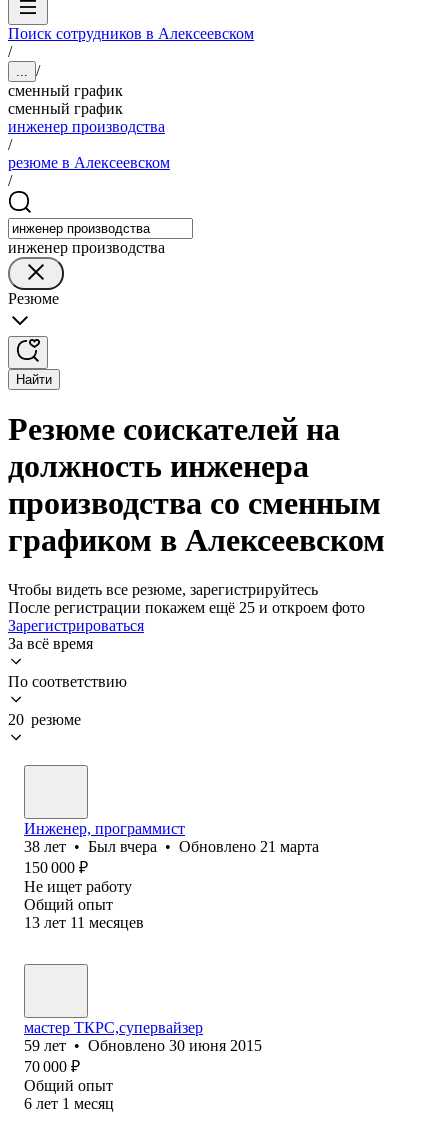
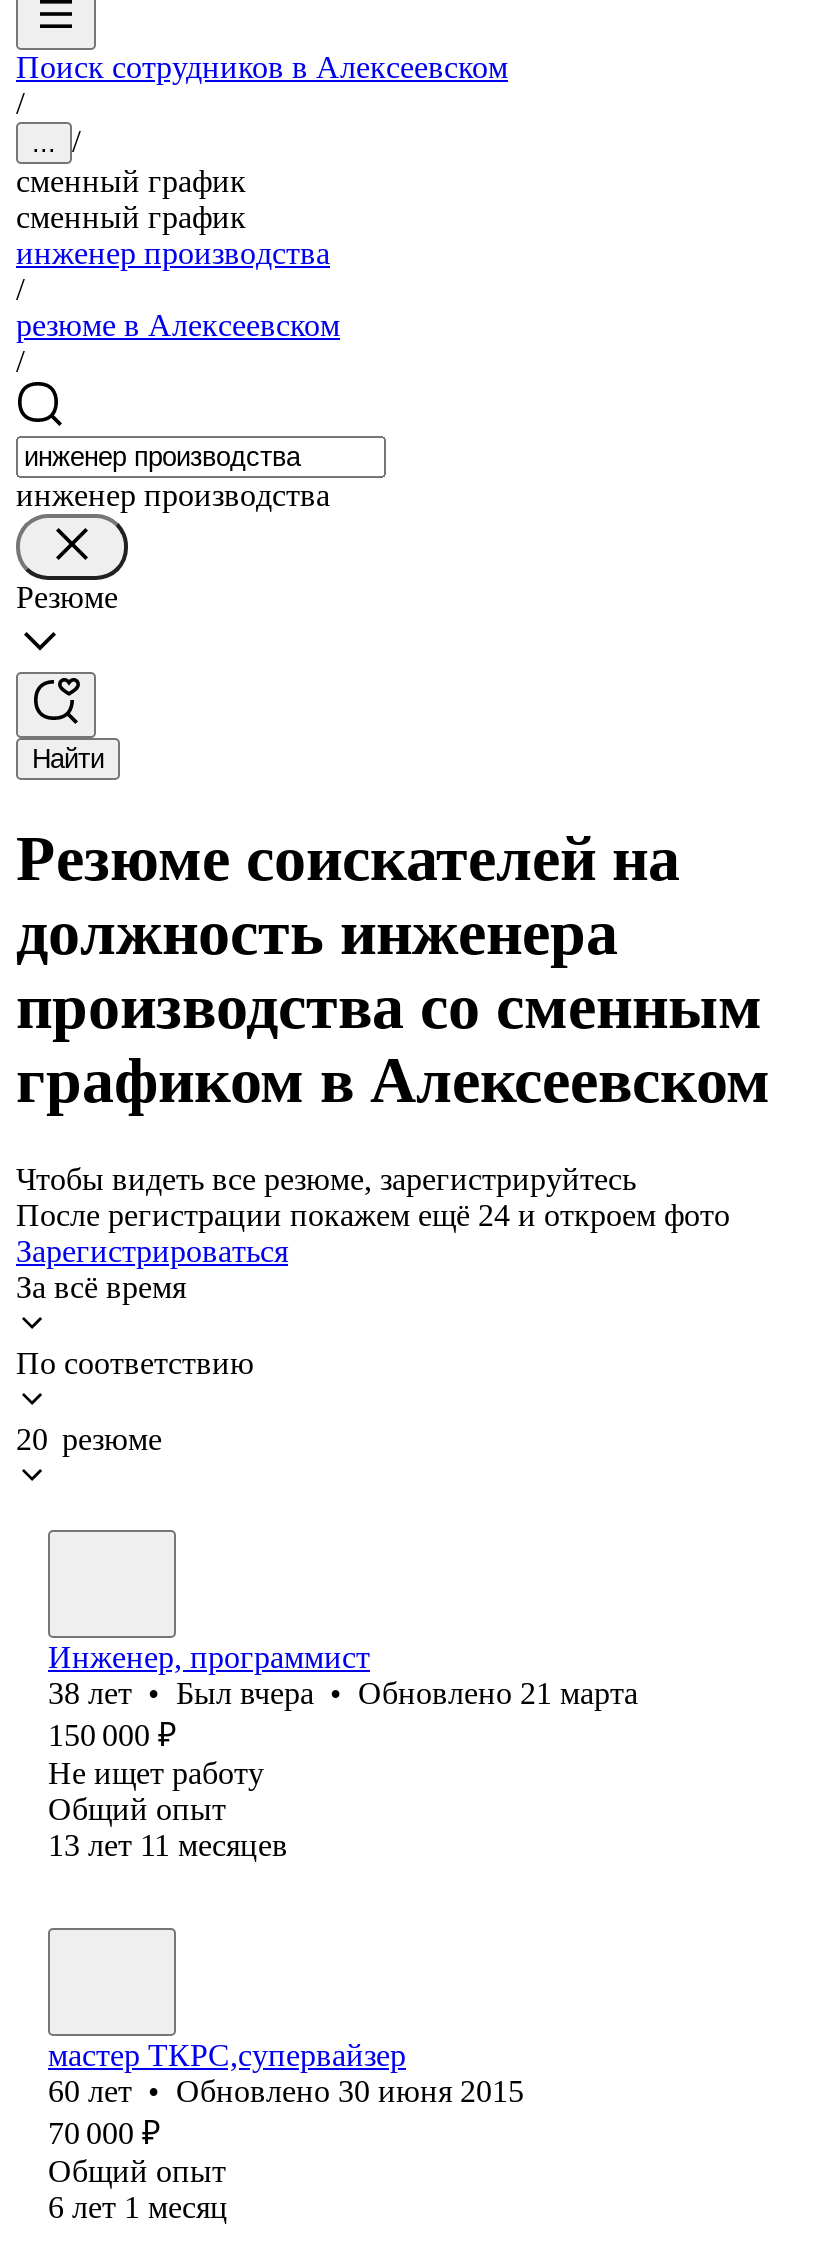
- После регистрации покажем ещё 25 и откроем фото
+ После регистрации покажем ещё 24 и откроем фото

- 59 лет • Обновлено 30 июня 2015
+ 60 лет • Обновлено 30 июня 2015
